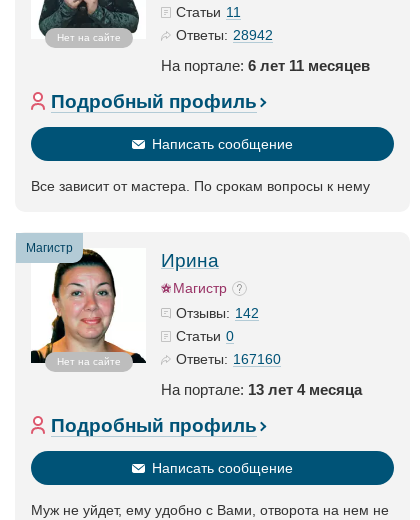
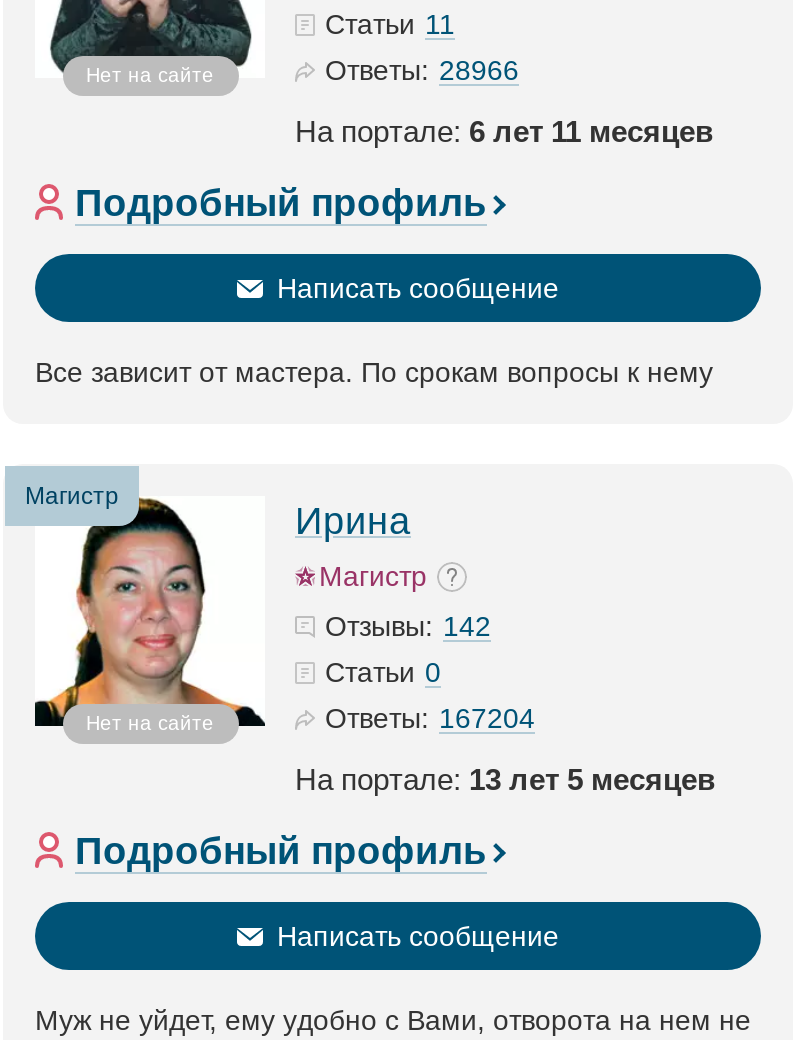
- Ответы: 28942
+ Ответы: 28966

- Ответы: 167160
+ Ответы: 167204

- На портале: 13 лет 4 месяца
+ На портале: 13 лет 5 месяцев
